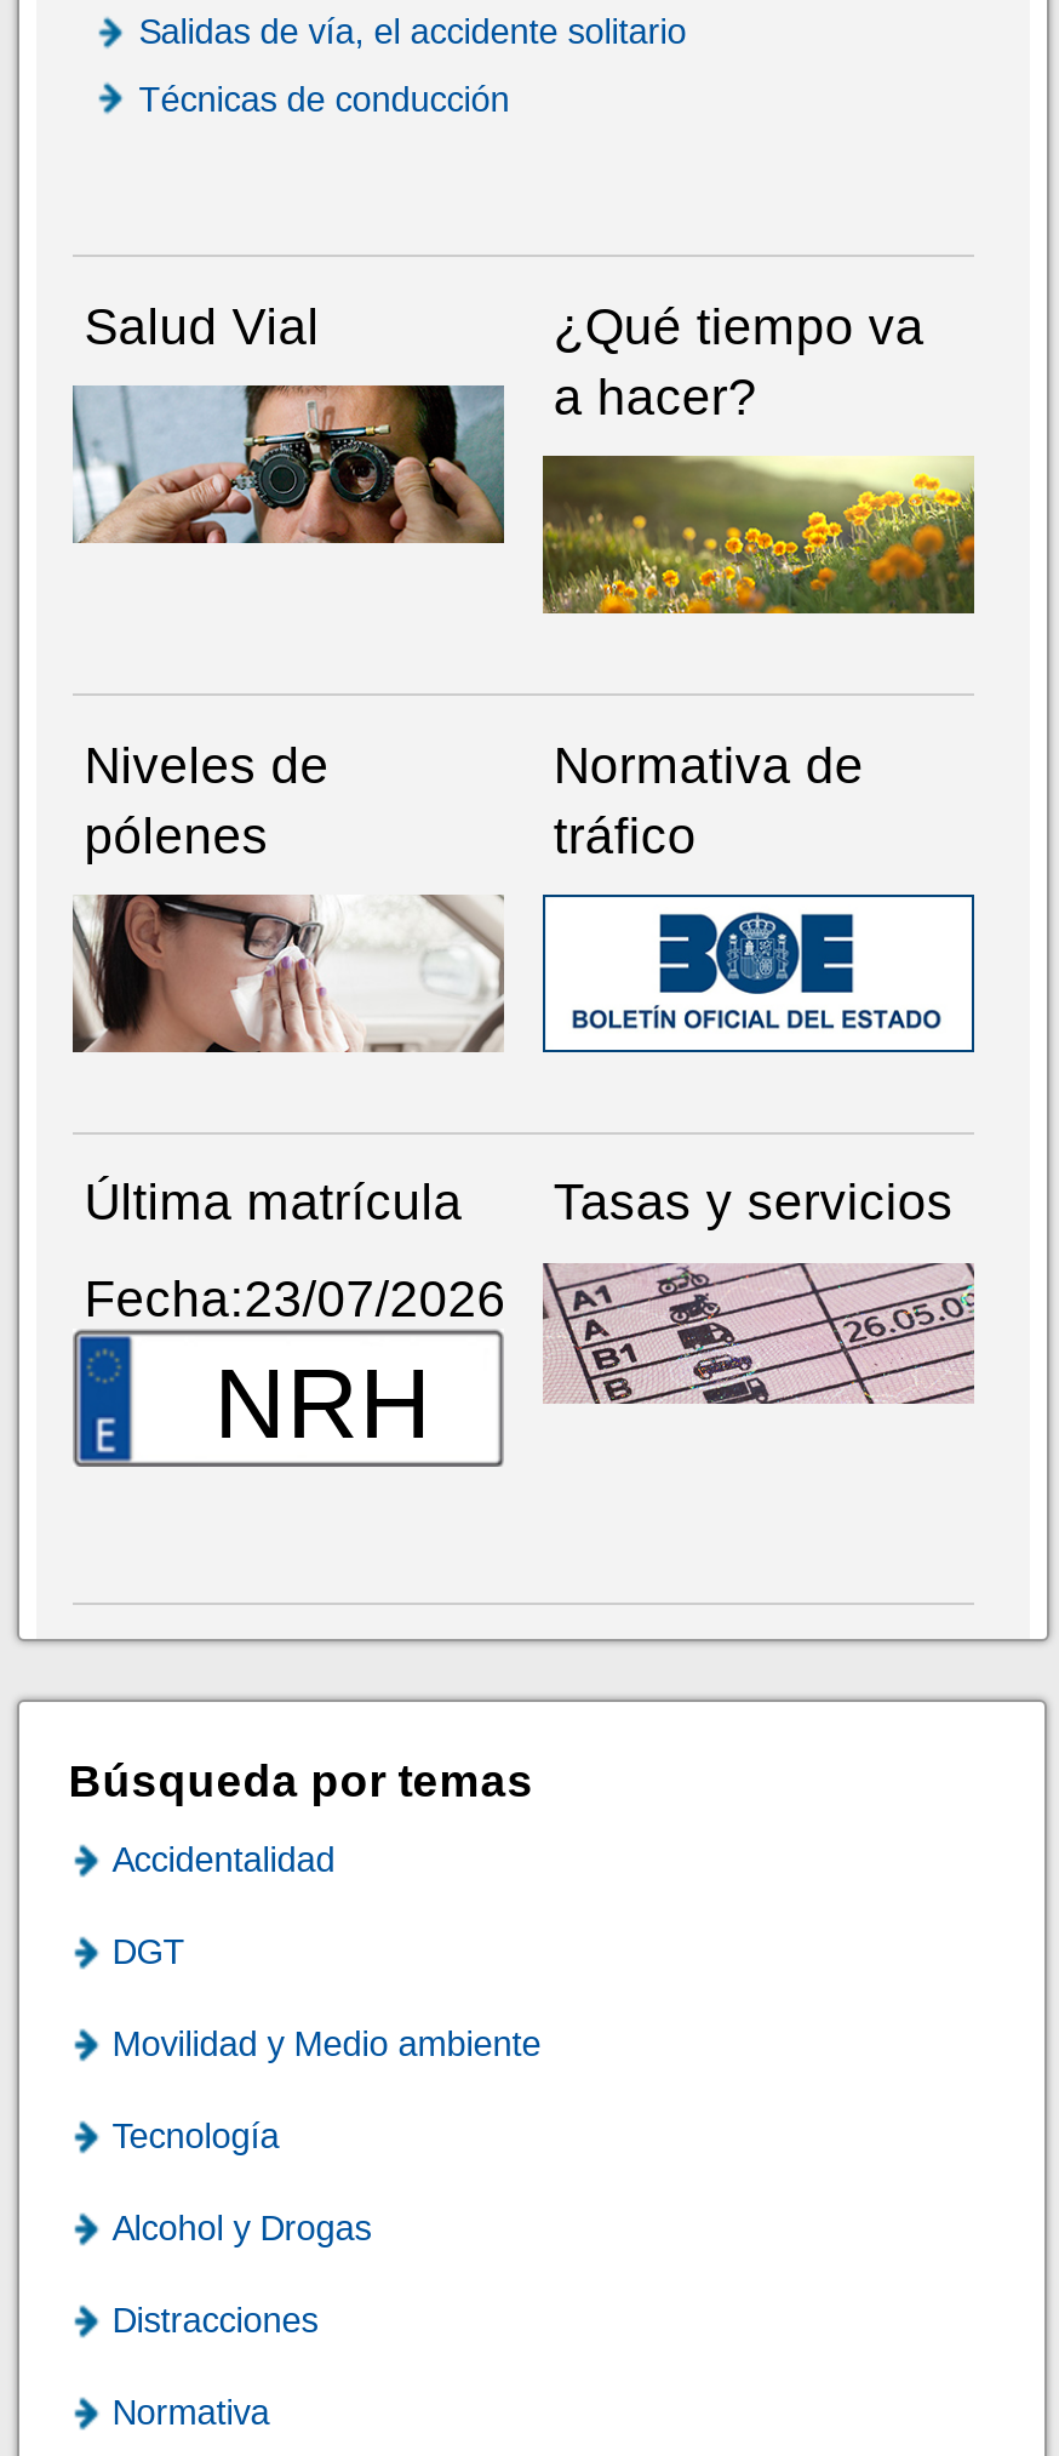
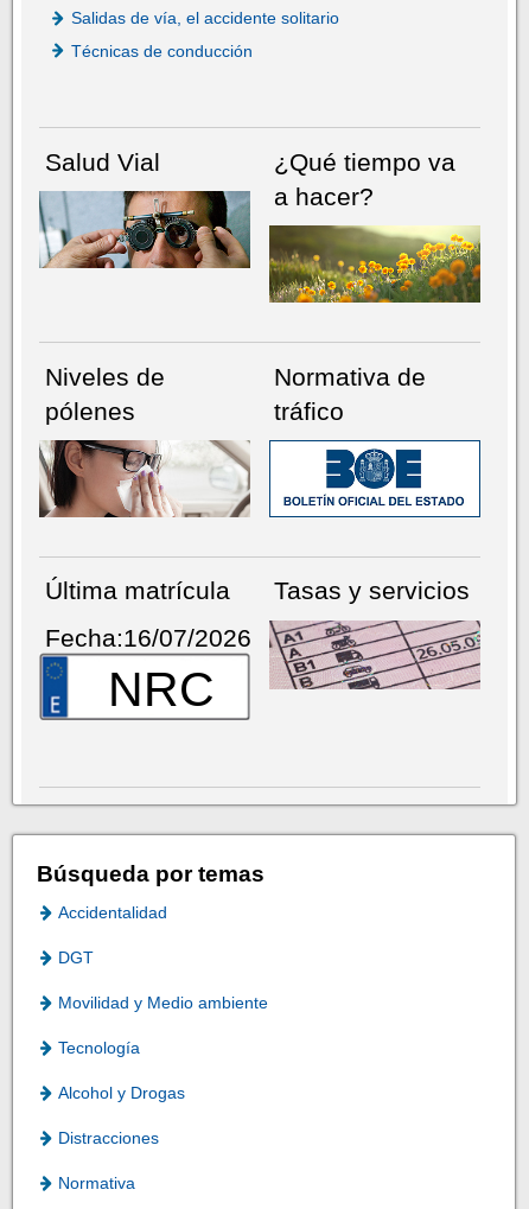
- Fecha:23/07/2026
- NRH
+ Fecha:16/07/2026
+ NRC
